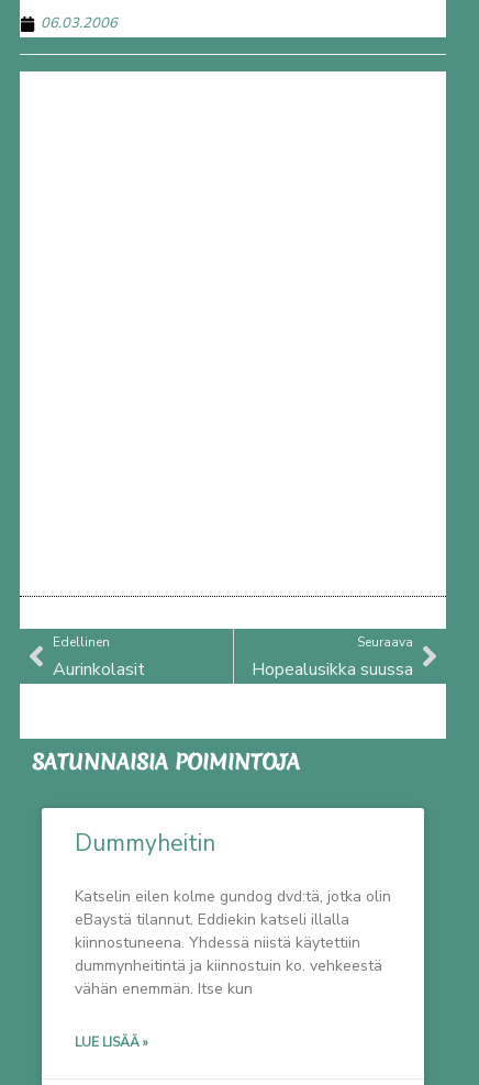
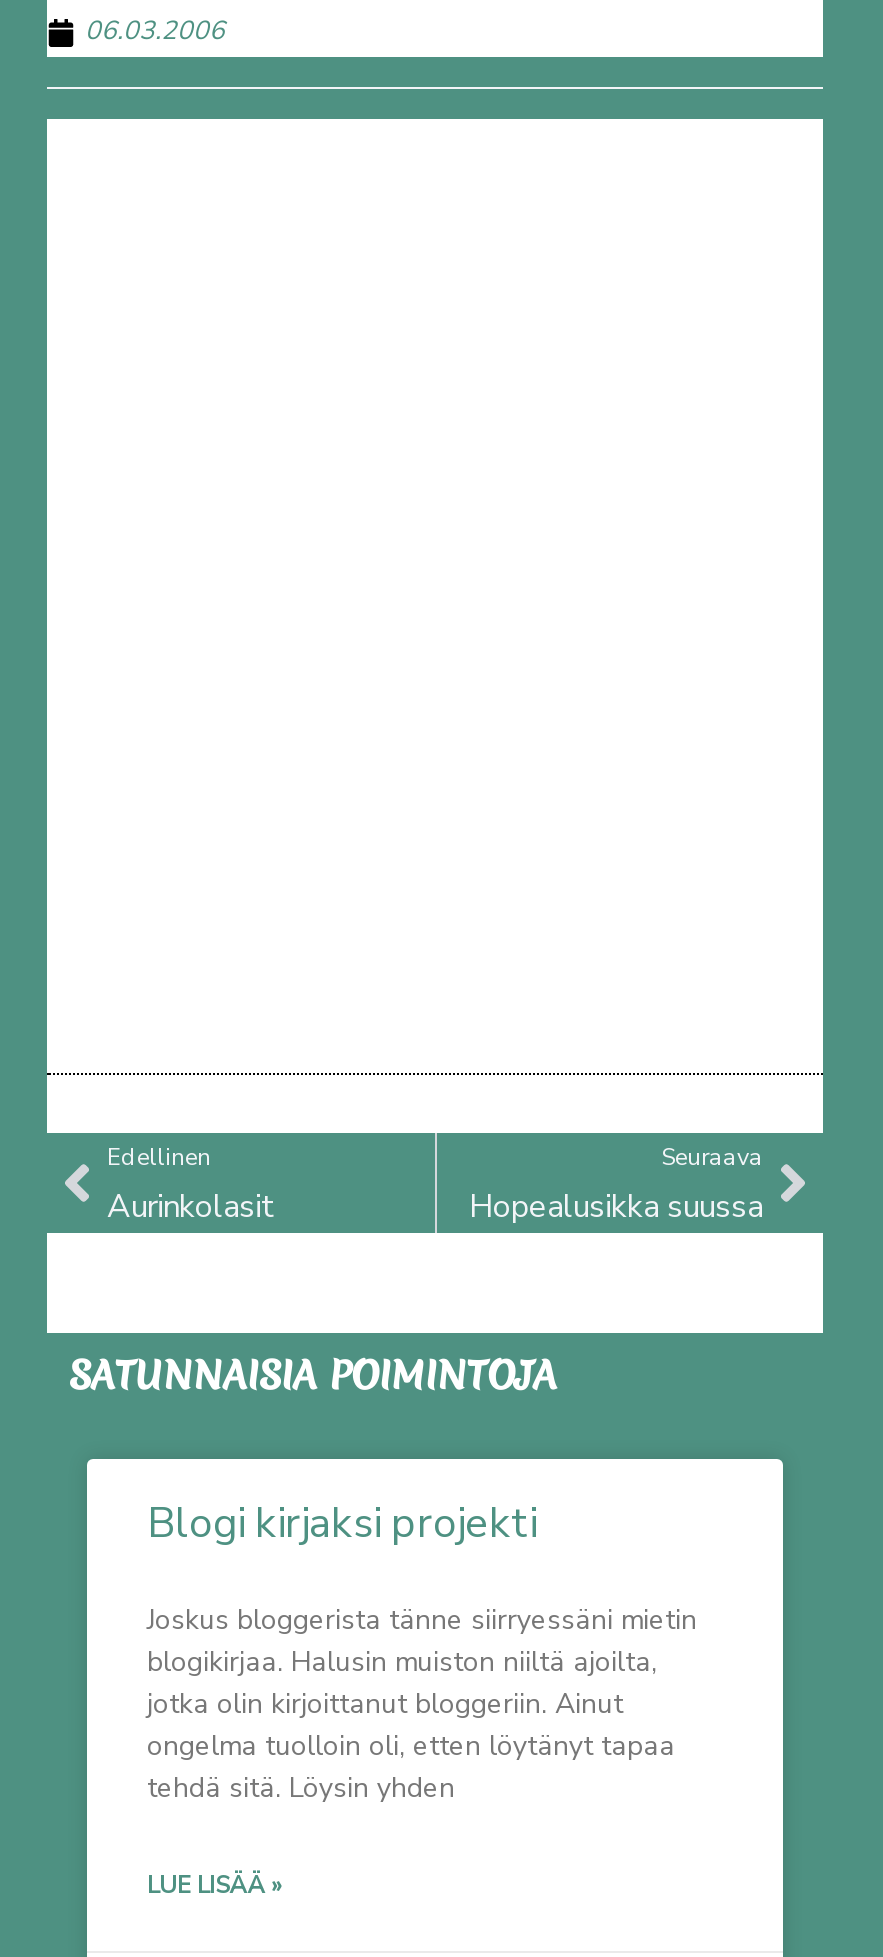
- Dummyheitin
+ Blogi kirjaksi projekti

- Katselin eilen kolme gundog dvd:tä, jotka olin
- eBaystä tilannut. Eddiekin katseli illalla
- kiinnostuneena. Yhdessä niistä käytettiin
- dummynheitintä ja kiinnostuin ko. vehkeestä
- vähän enemmän. Itse kun
+ Joskus bloggerista tänne siirryessäni mietin
+ blogikirjaa. Halusin muiston niiltä ajoilta,
+ jotka olin kirjoittanut bloggeriin. Ainut
+ ongelma tuolloin oli, etten löytänyt tapaa
+ tehdä sitä. Löysin yhden
